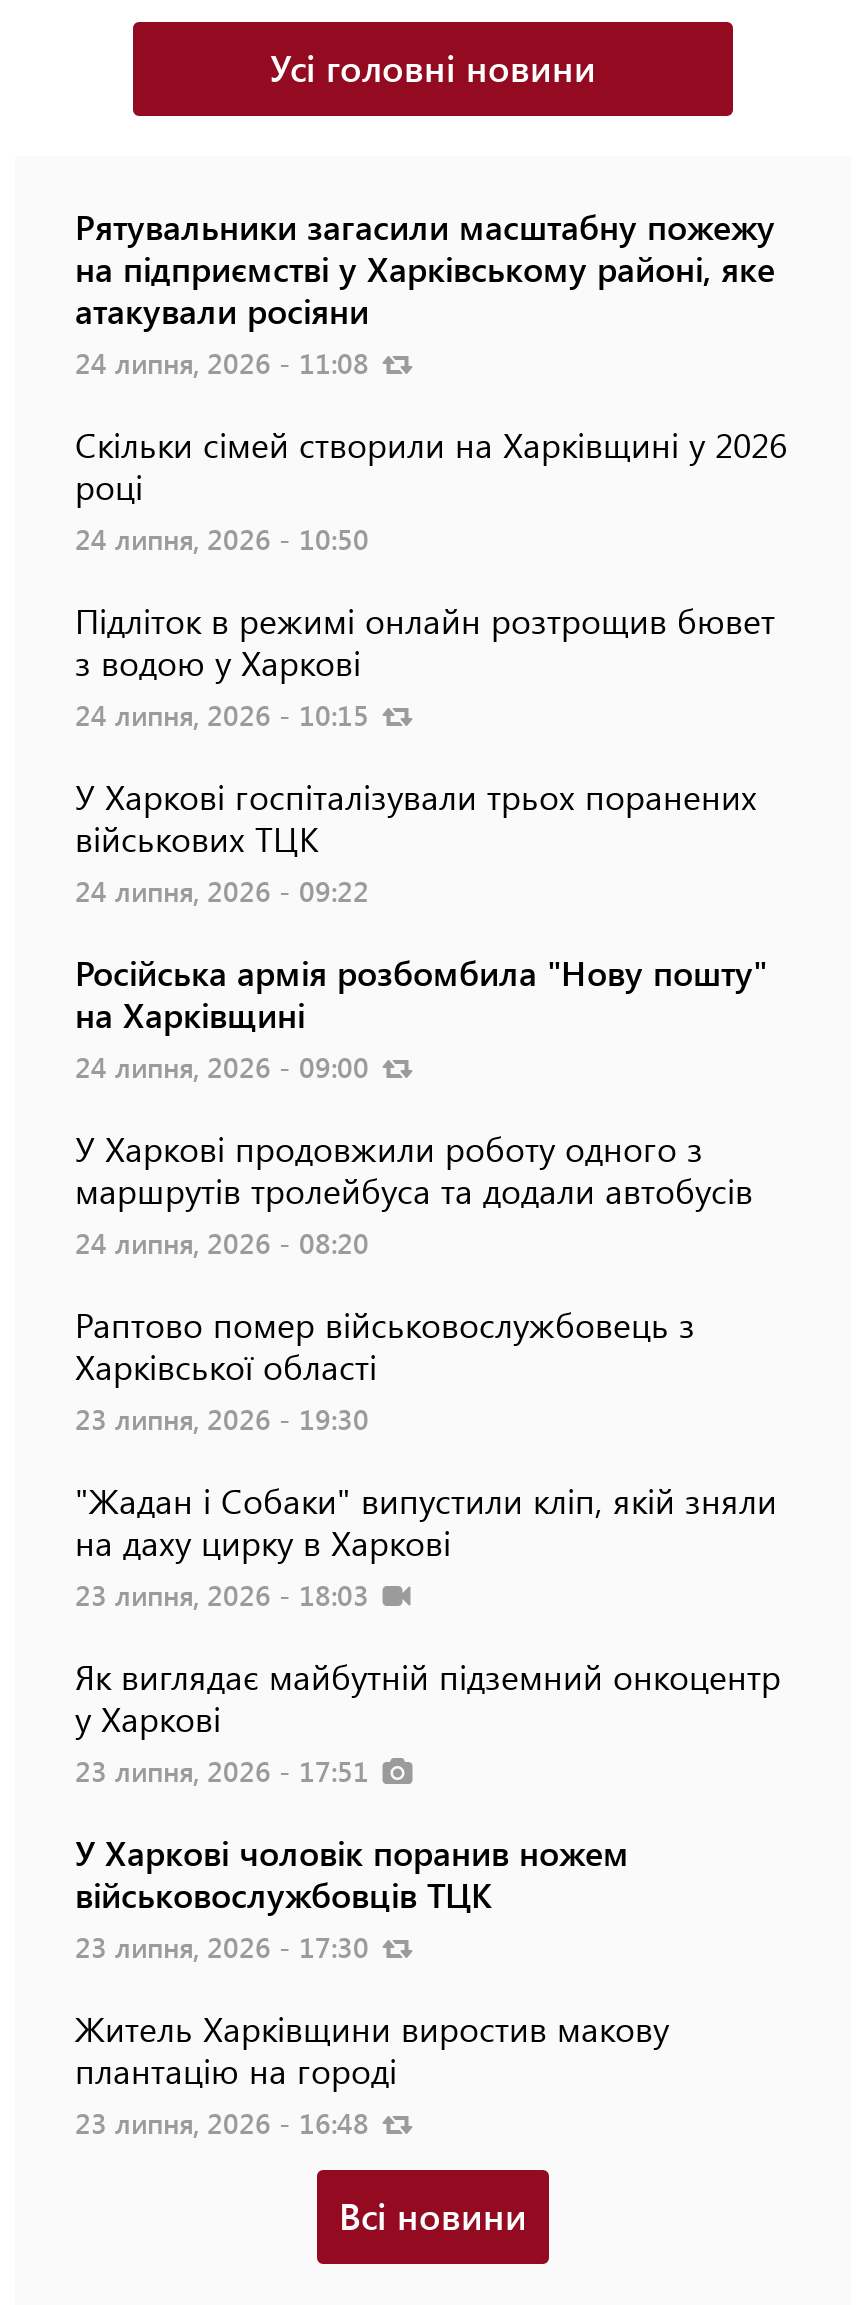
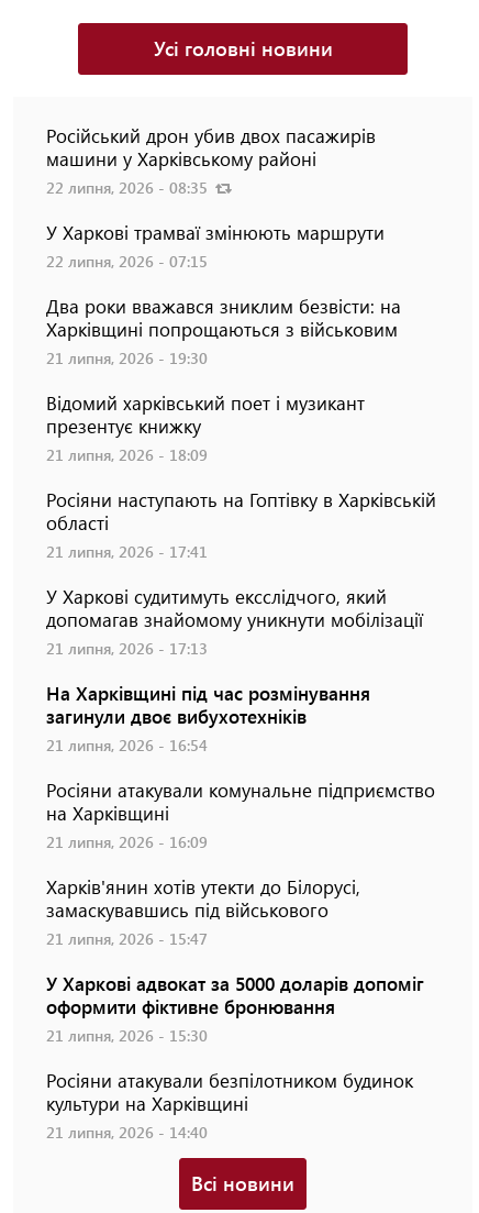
- Рятувальники загасили масштабну пожежу
- на підприємстві у Харківському районі, яке
- атакували росіяни
- 24 липня, 2026 - 11:08
- Скільки сімей створили на Харківщині у 2026
- році
- 24 липня, 2026 - 10:50
- Підліток в режимі онлайн розтрощив бювет
- з водою у Харкові
- 24 липня, 2026 - 10:15
- У Харкові госпіталізували трьох поранених
- військових ТЦК
- 24 липня, 2026 - 09:22
- Російська армія розбомбила "Нову пошту"
+ Російський дрон убив двох пасажирів
+ машини у Харківському районі
+ 22 липня, 2026 - 08:35
+ У Харкові трамваї змінюють маршрути
+ 22 липня, 2026 - 07:15
+ Два роки вважався зниклим безвісти: на
+ Харківщині попрощаються з військовим
+ 21 липня, 2026 - 19:30
+ Відомий харківський поет і музикант
+ презентує книжку
+ 21 липня, 2026 - 18:09
+ Росіяни наступають на Гоптівку в Харківській
+ області
+ 21 липня, 2026 - 17:41
+ У Харкові судитимуть ексслідчого, який
+ допомагав знайомому уникнути мобілізації
+ 21 липня, 2026 - 17:13
+ На Харківщині під час розмінування
+ загинули двоє вибухотехніків
+ 21 липня, 2026 - 16:54
+ Росіяни атакували комунальне підприємство

moved down: на Харківщині

- 24 липня, 2026 - 09:00
- У Харкові продовжили роботу одного з
- маршрутів тролейбуса та додали автобусів
- 24 липня, 2026 - 08:20
- Раптово помер військовослужбовець з
- Харківської області
- 23 липня, 2026 - 19:30
- "Жадан і Собаки" випустили кліп, якій зняли
- на даху цирку в Харкові
- 23 липня, 2026 - 18:03
- Як виглядає майбутній підземний онкоцентр
- у Харкові
- 23 липня, 2026 - 17:51
- У Харкові чоловік поранив ножем
- військовослужбовців ТЦК
- 23 липня, 2026 - 17:30
- Житель Харківщини виростив макову
- плантацію на городі
- 23 липня, 2026 - 16:48
+ 21 липня, 2026 - 16:09
+ Харків'янин хотів утекти до Білорусі,
+ замаскувавшись під військового
+ 21 липня, 2026 - 15:47
+ У Харкові адвокат за 5000 доларів допоміг
+ оформити фіктивне бронювання
+ 21 липня, 2026 - 15:30
+ Росіяни атакували безпілотником будинок
+ культури на Харківщині
+ 21 липня, 2026 - 14:40
